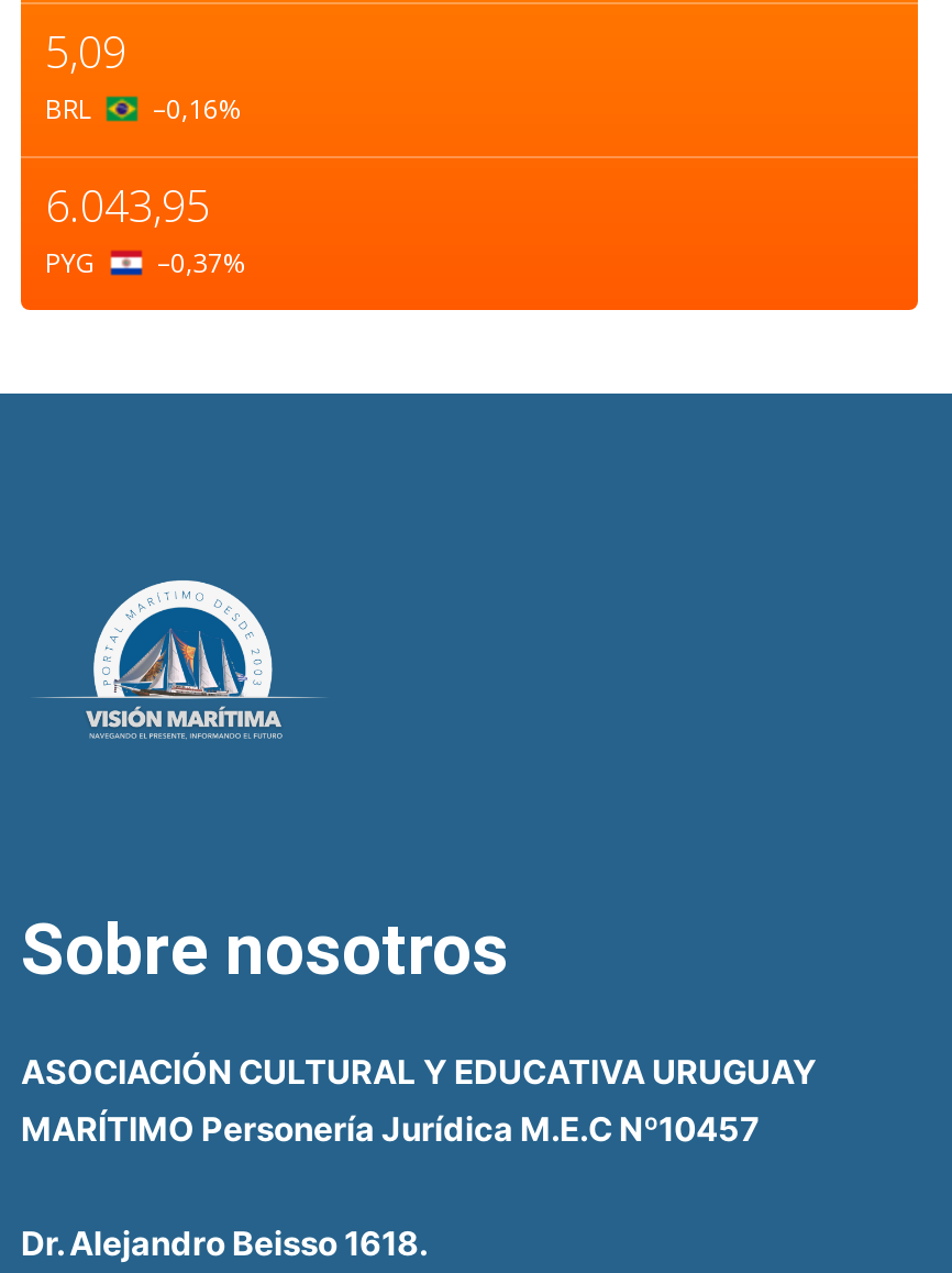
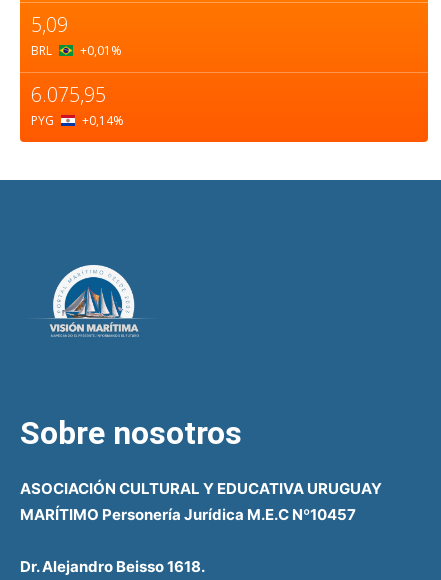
- BRL –0,16%
+ BRL +0,01%

- 6.043,95
+ 6.075,95

- PYG –0,37%
+ PYG +0,14%
